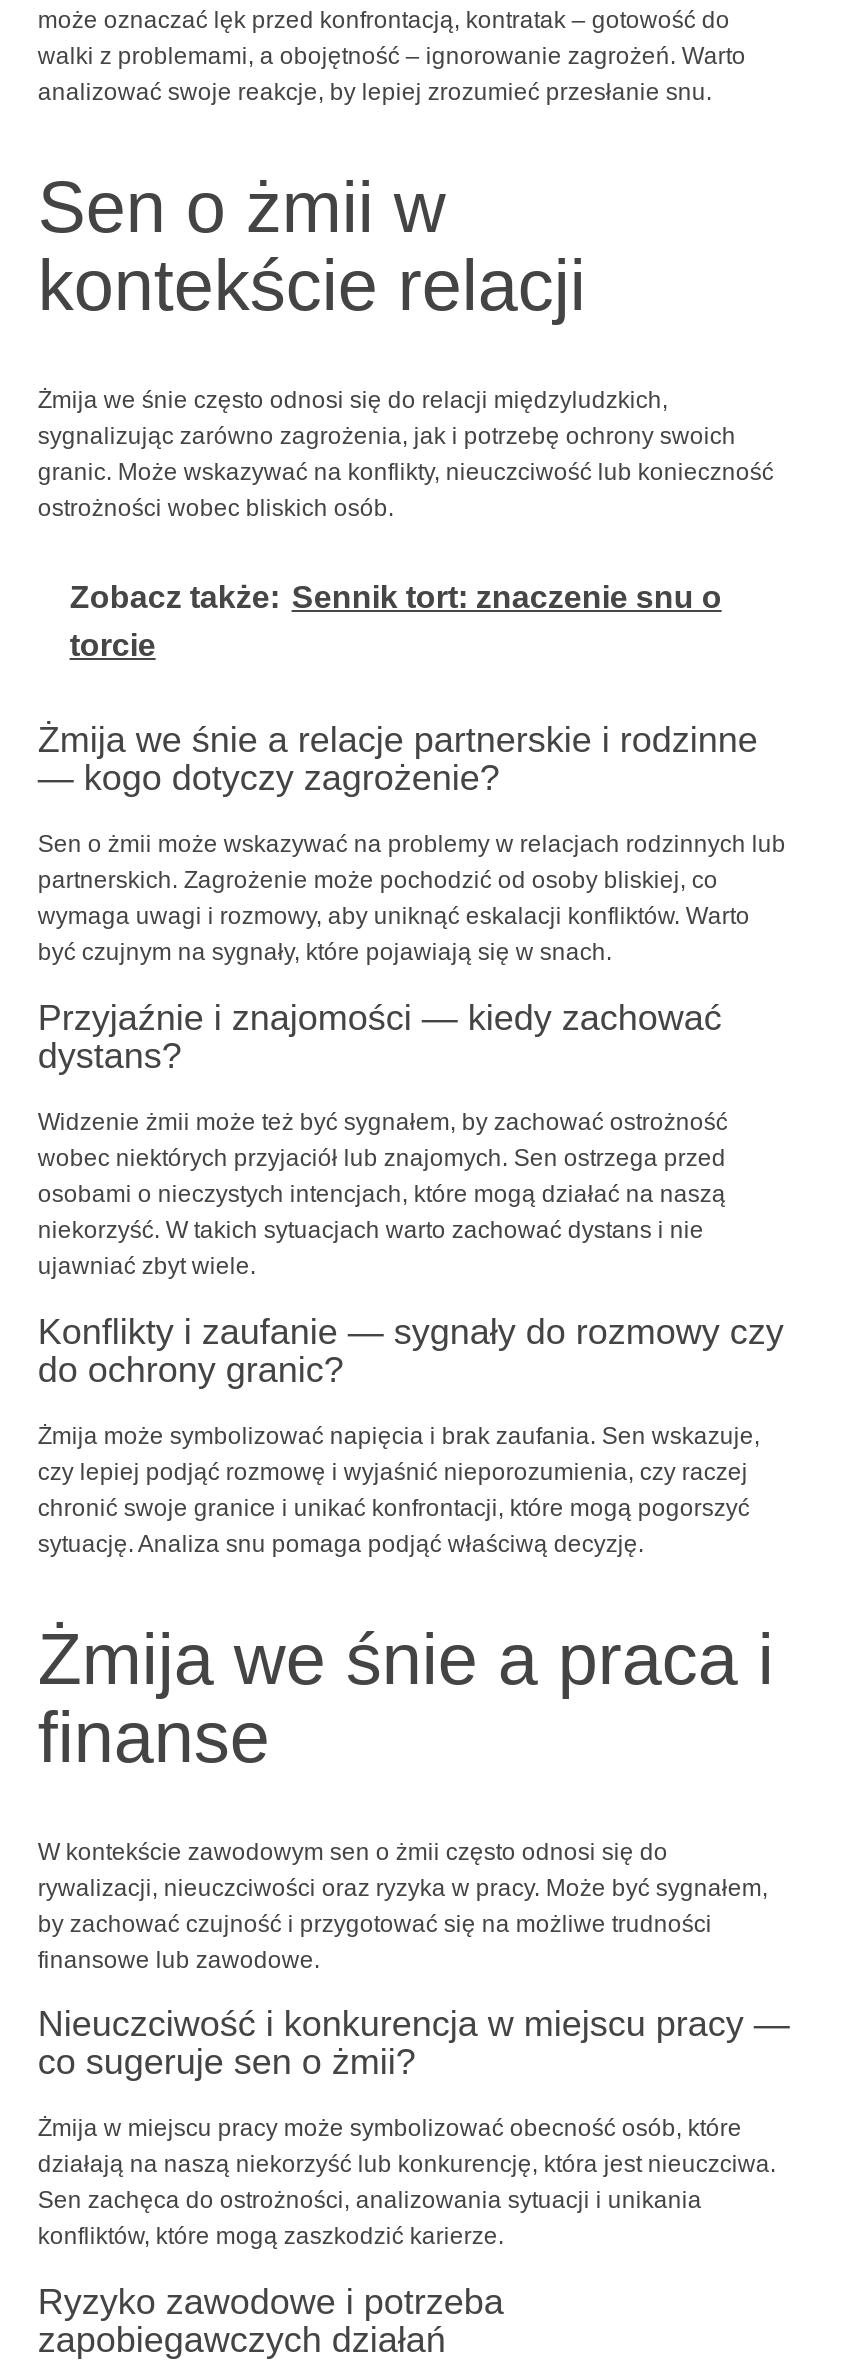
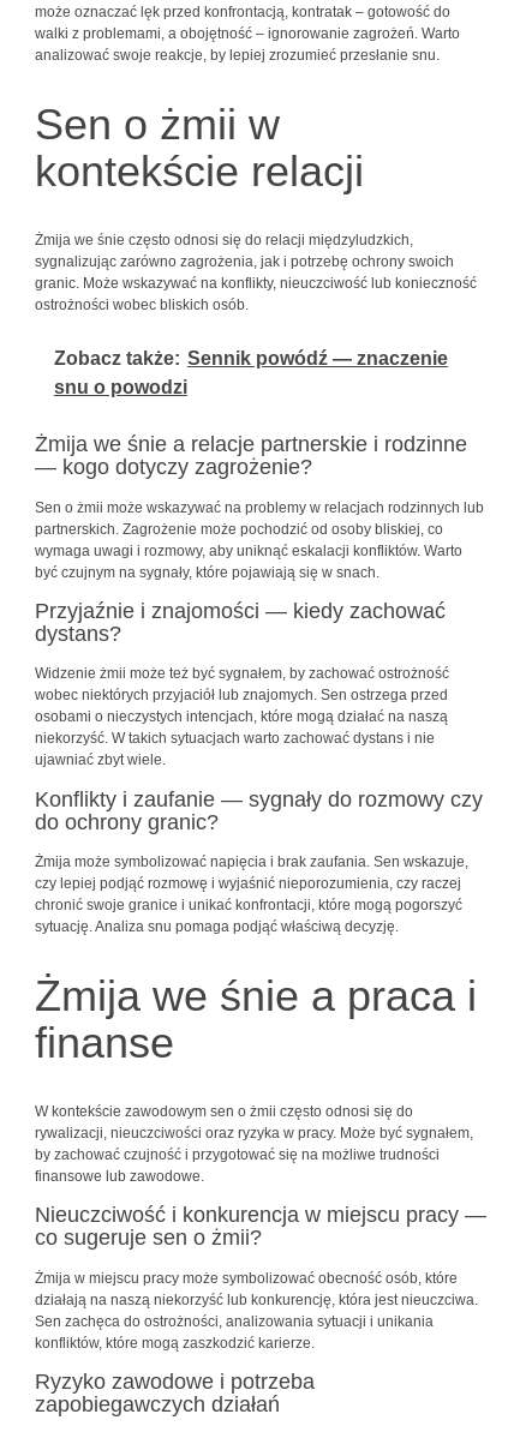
- Zobacz także: Sennik tort: znaczenie snu o
- torcie
+ Zobacz także: Sennik powódź — znaczenie
+ snu o powodzi
